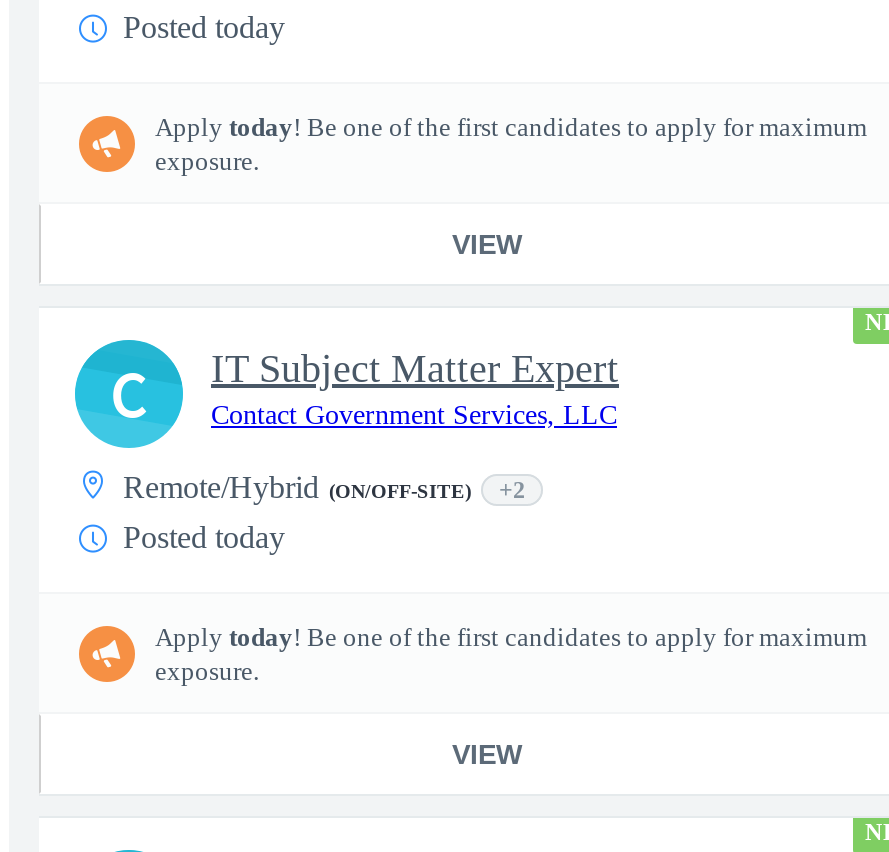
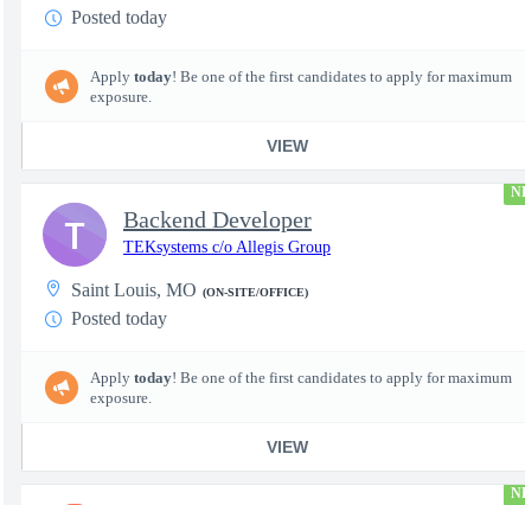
- C
+ T

- IT Subject Matter Expert
- Contact Government Services, LLC
+ Backend Developer
+ TEKsystems c/o Allegis Group

- Remote/Hybrid (ON/OFF-SITE)
- +2
+ Saint Louis, MO (ON-SITE/OFFICE)
